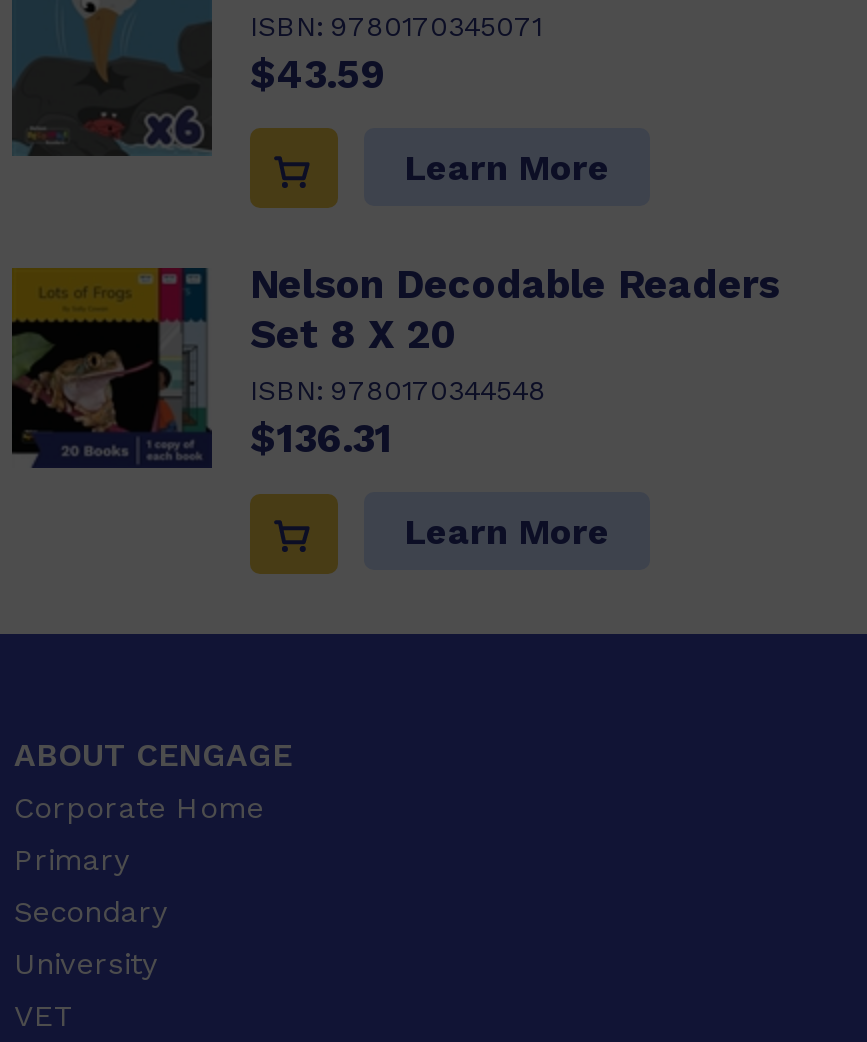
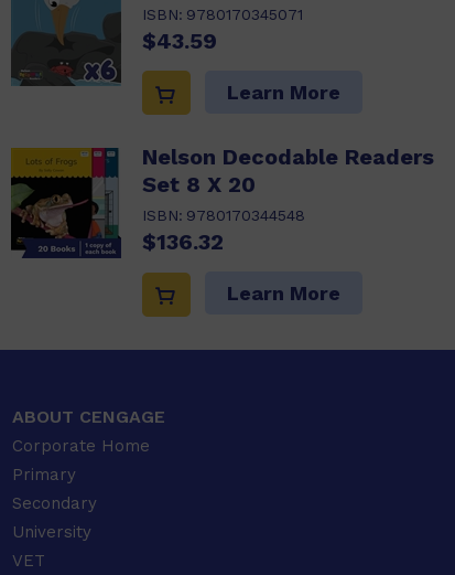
- $136.31
+ $136.32
